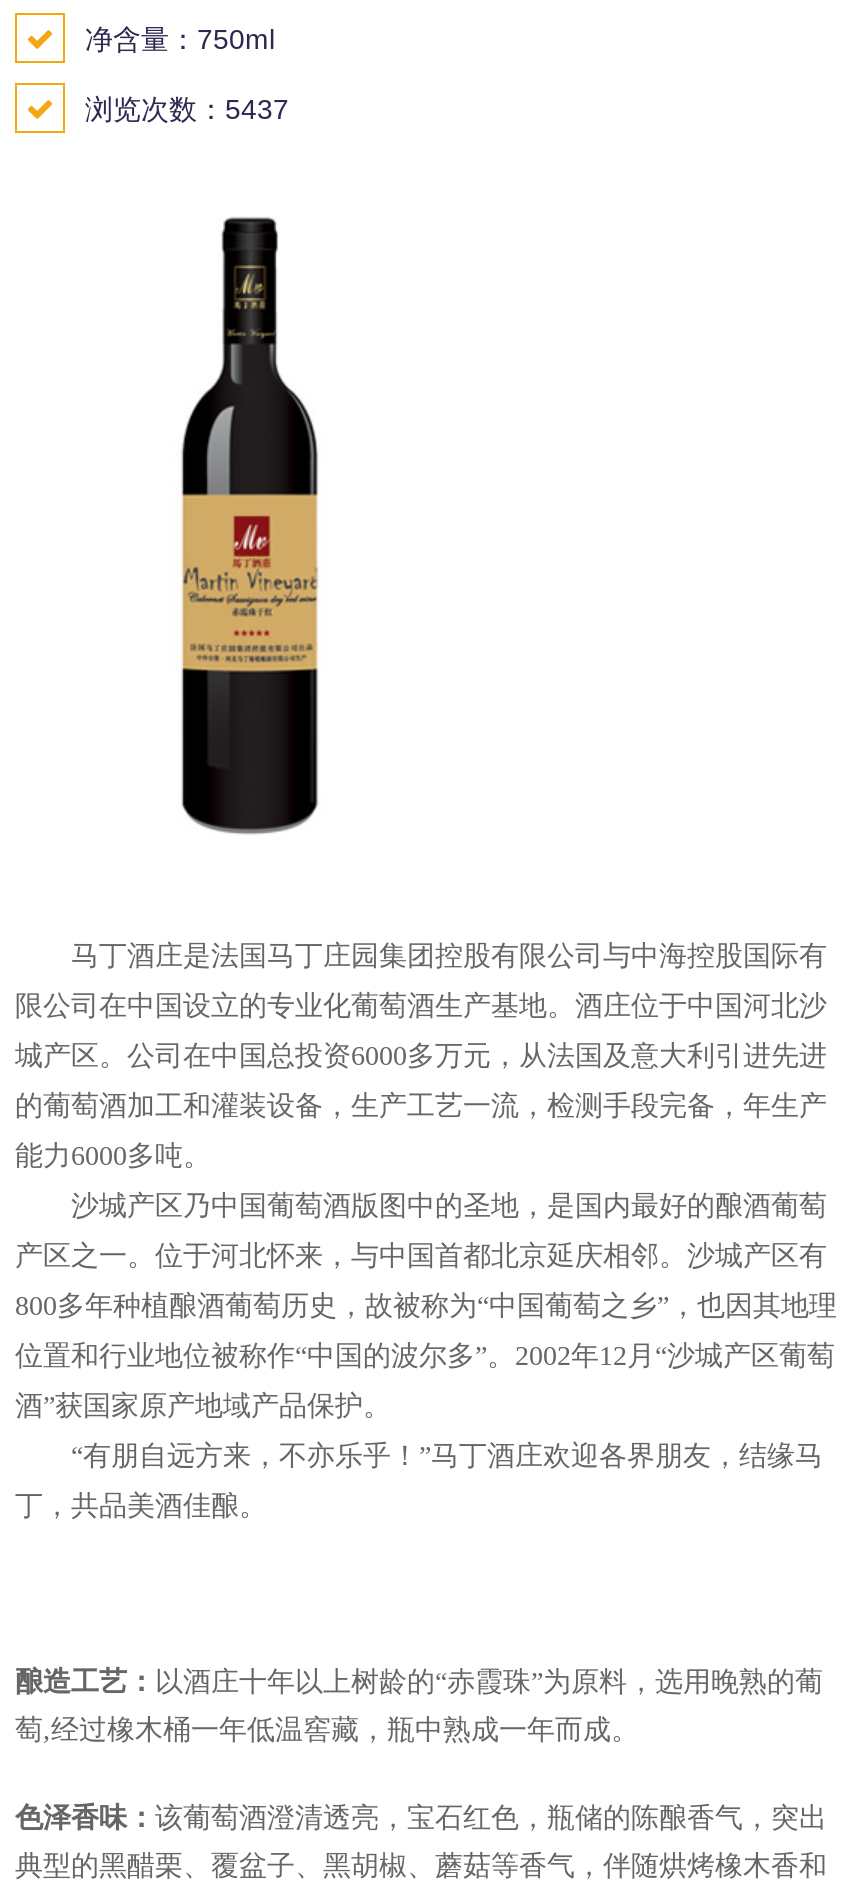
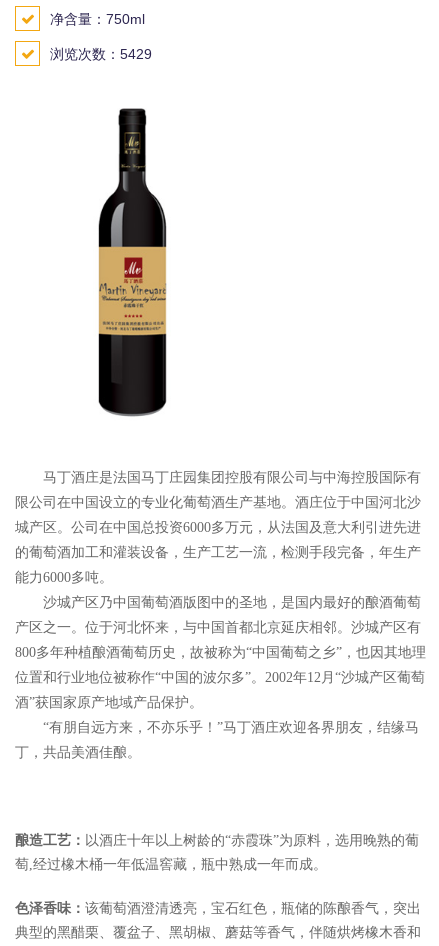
- 浏览次数：5437
+ 浏览次数：5429
